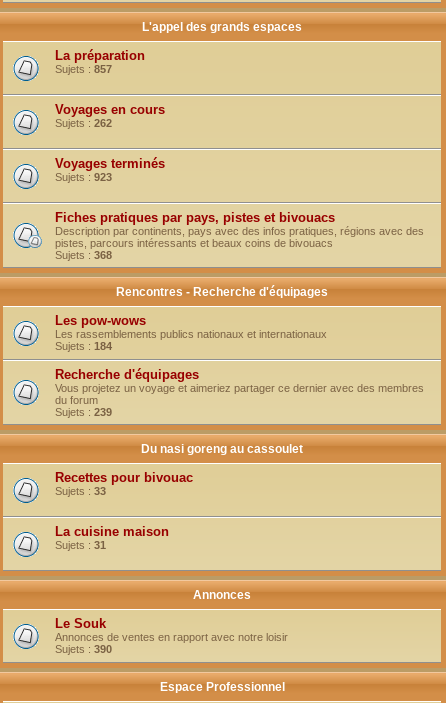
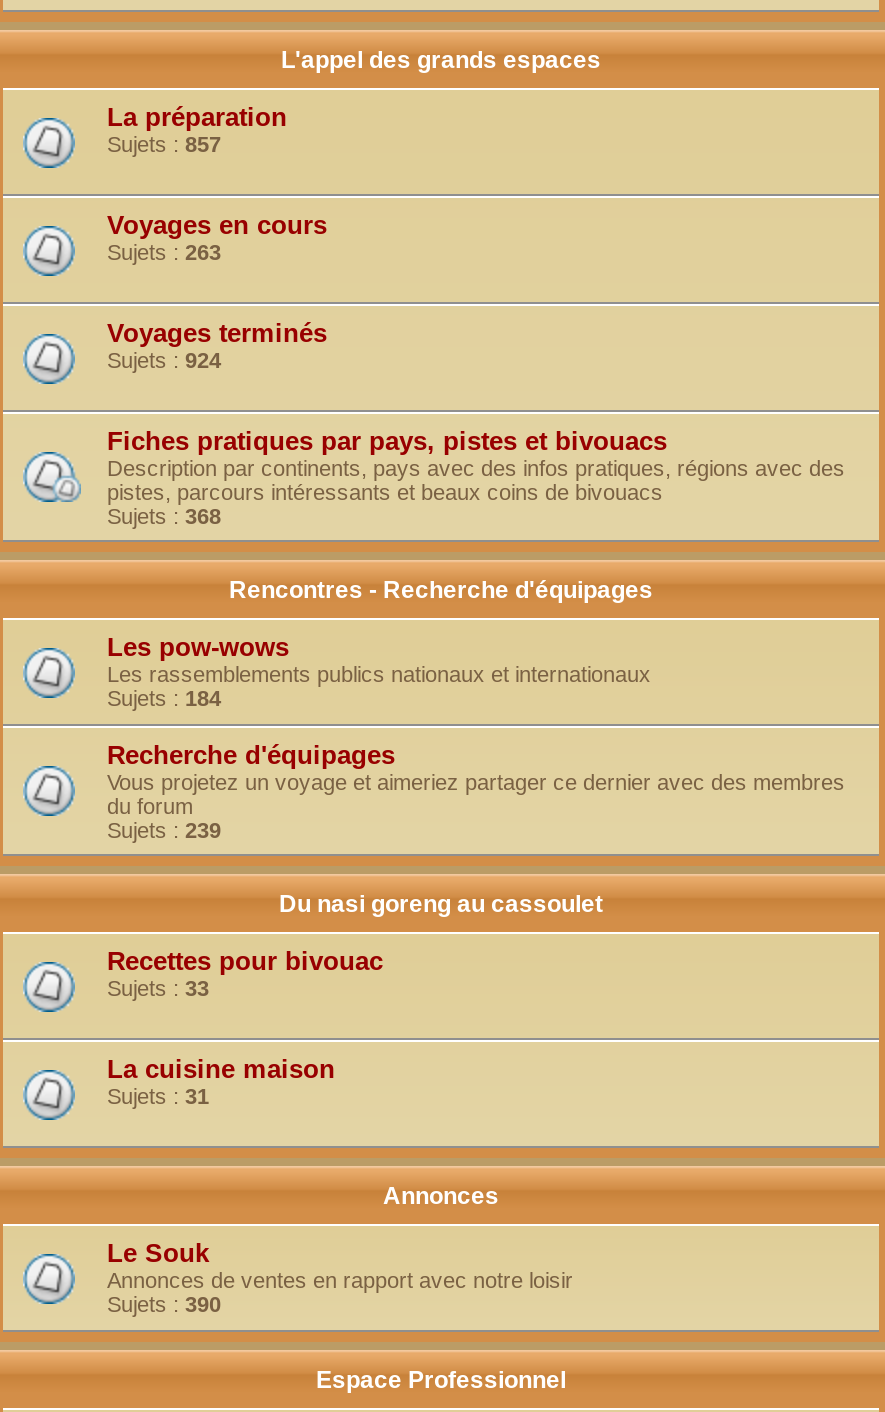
- Sujets : 262
+ Sujets : 263

- Sujets : 923
+ Sujets : 924
